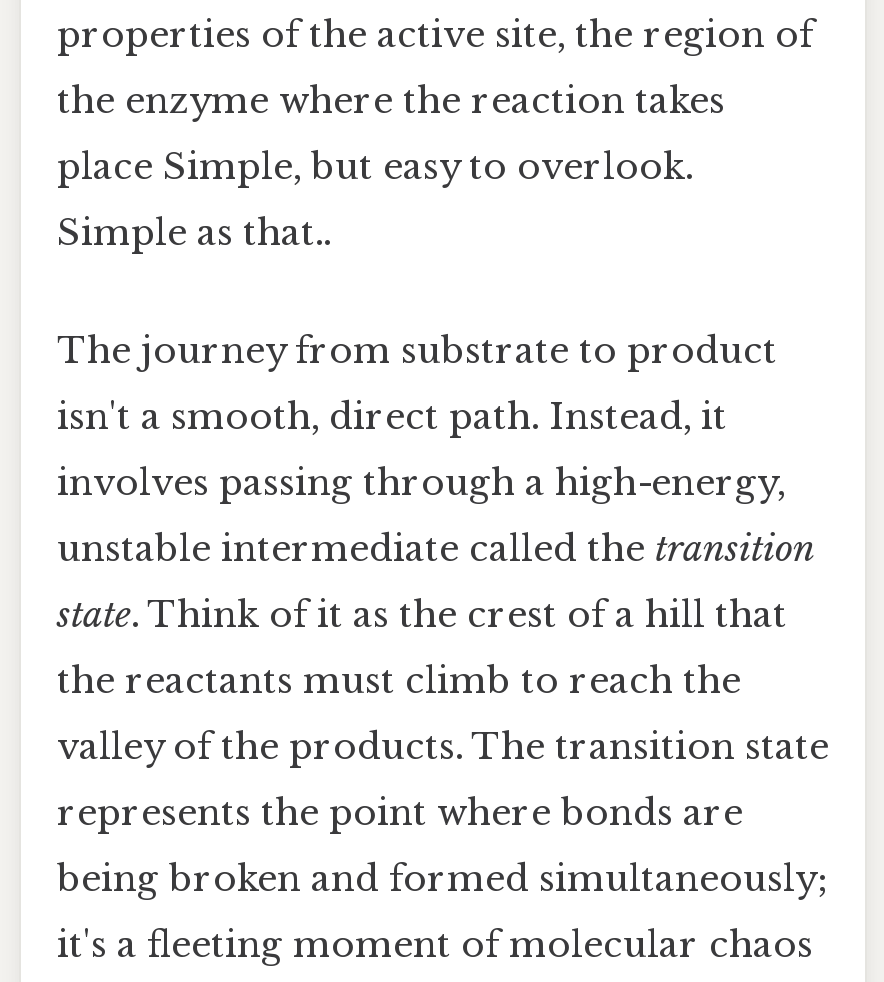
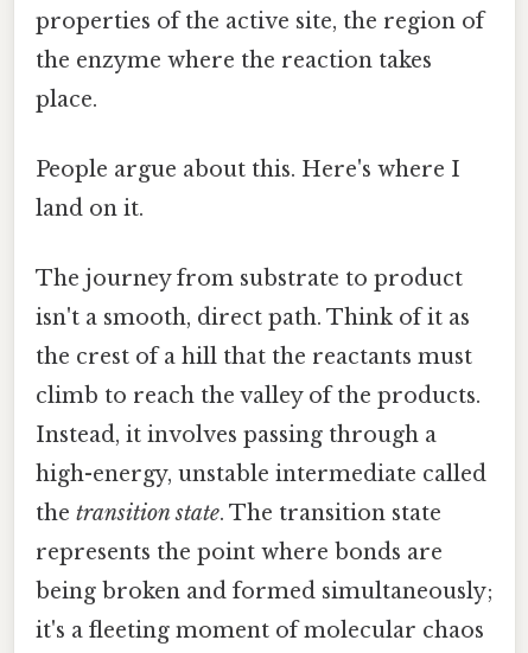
- place Simple, but easy to overlook.
- Simple as that..
+ place.
+ People argue about this. Here's where I
+ land on it.

- isn't a smooth, direct path. Instead, it
+ isn't a smooth, direct path. Think of it as

- involves passing through a high-energy,
+ the crest of a hill that the reactants must

- unstable intermediate called the transition
+ climb to reach the valley of the products.

- state. Think of it as the crest of a hill that
+ Instead, it involves passing through a

- the reactants must climb to reach the
+ high-energy, unstable intermediate called

- valley of the products. The transition state
+ the transition state. The transition state
